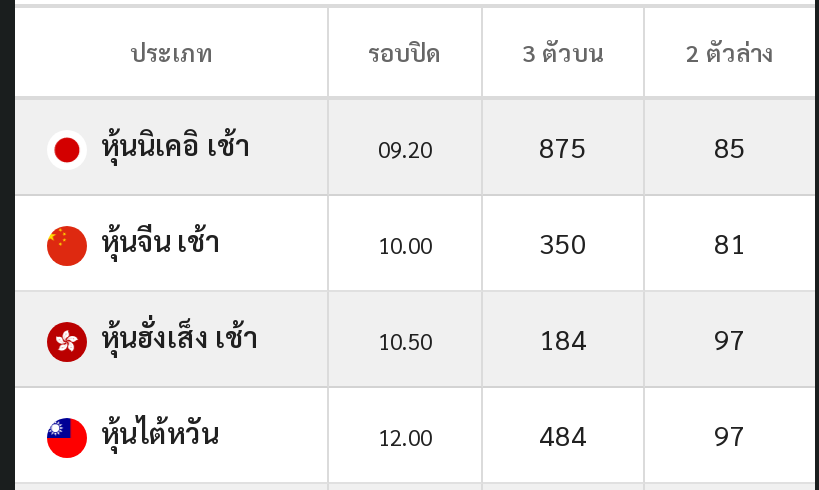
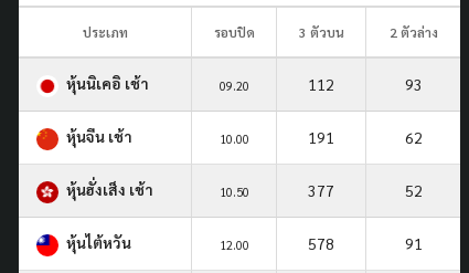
- 875
+ 112

- 85
+ 93

- 350
+ 191

- 81
+ 62

- 184
+ 377

- 97
+ 52

- 484
+ 578

- 97
+ 91
